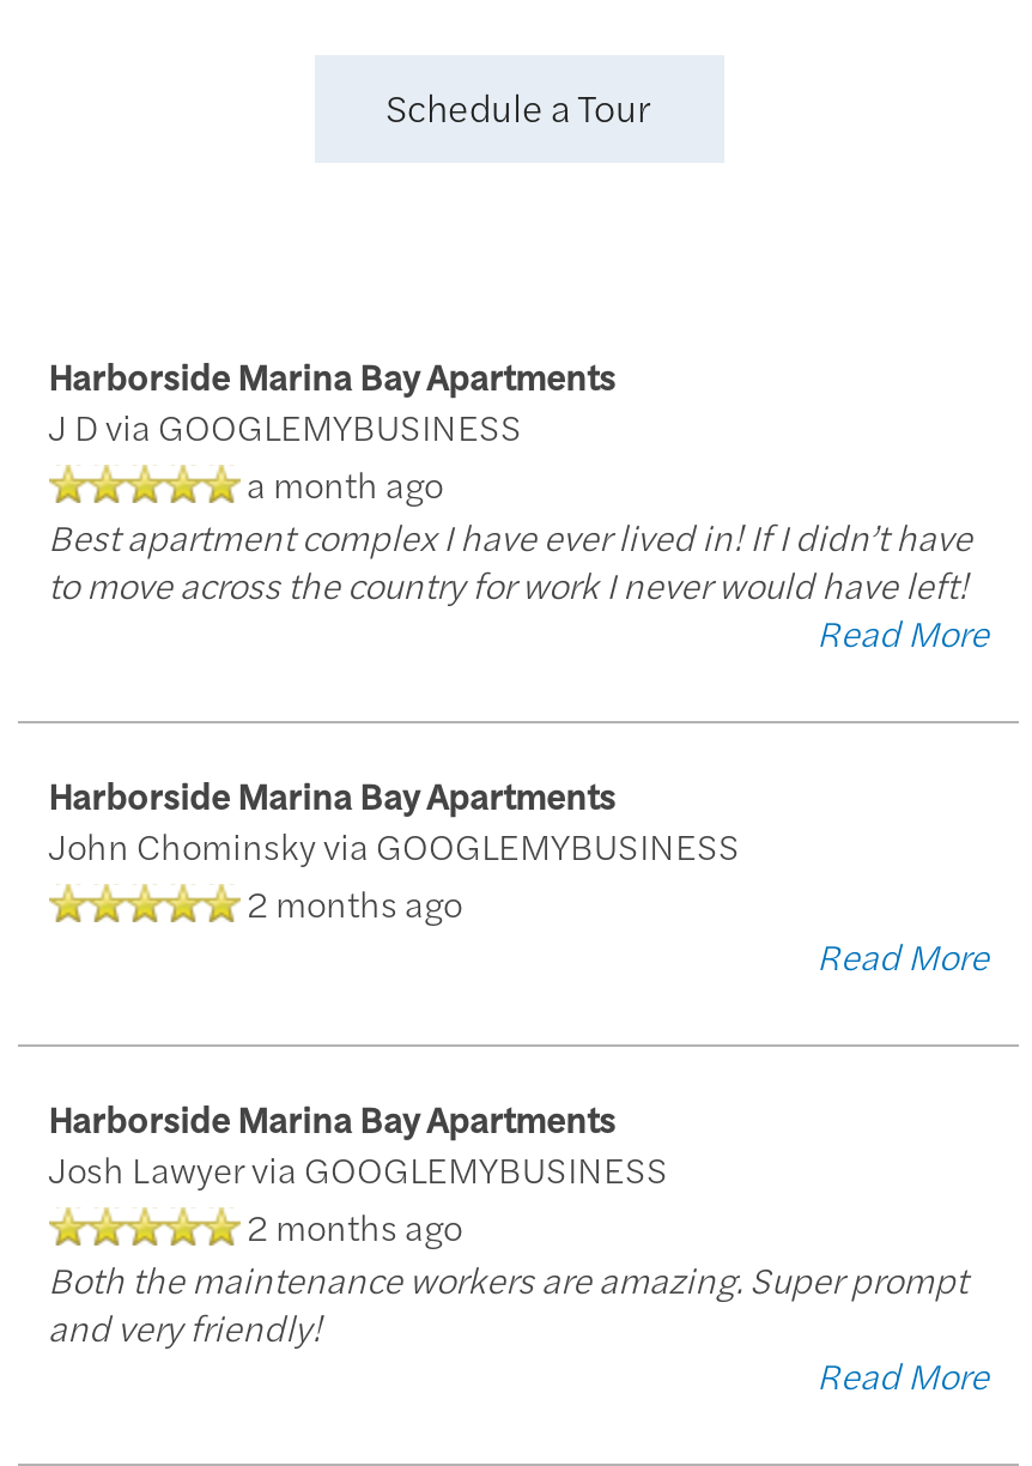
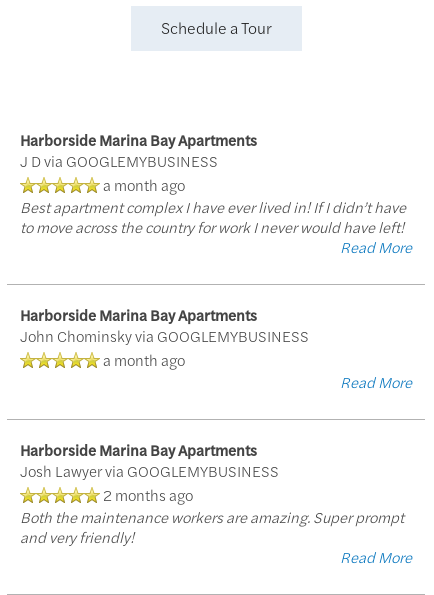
- 2 months ago
+ a month ago
